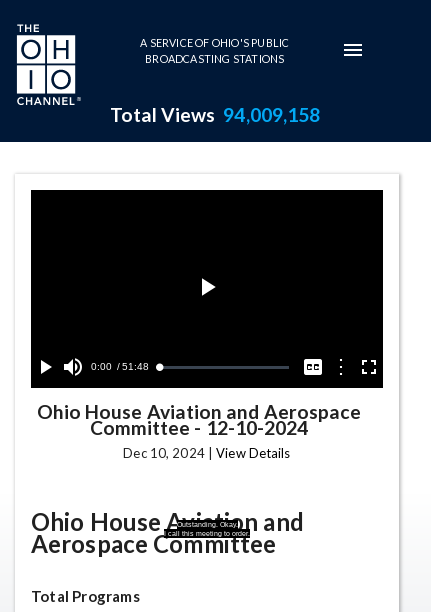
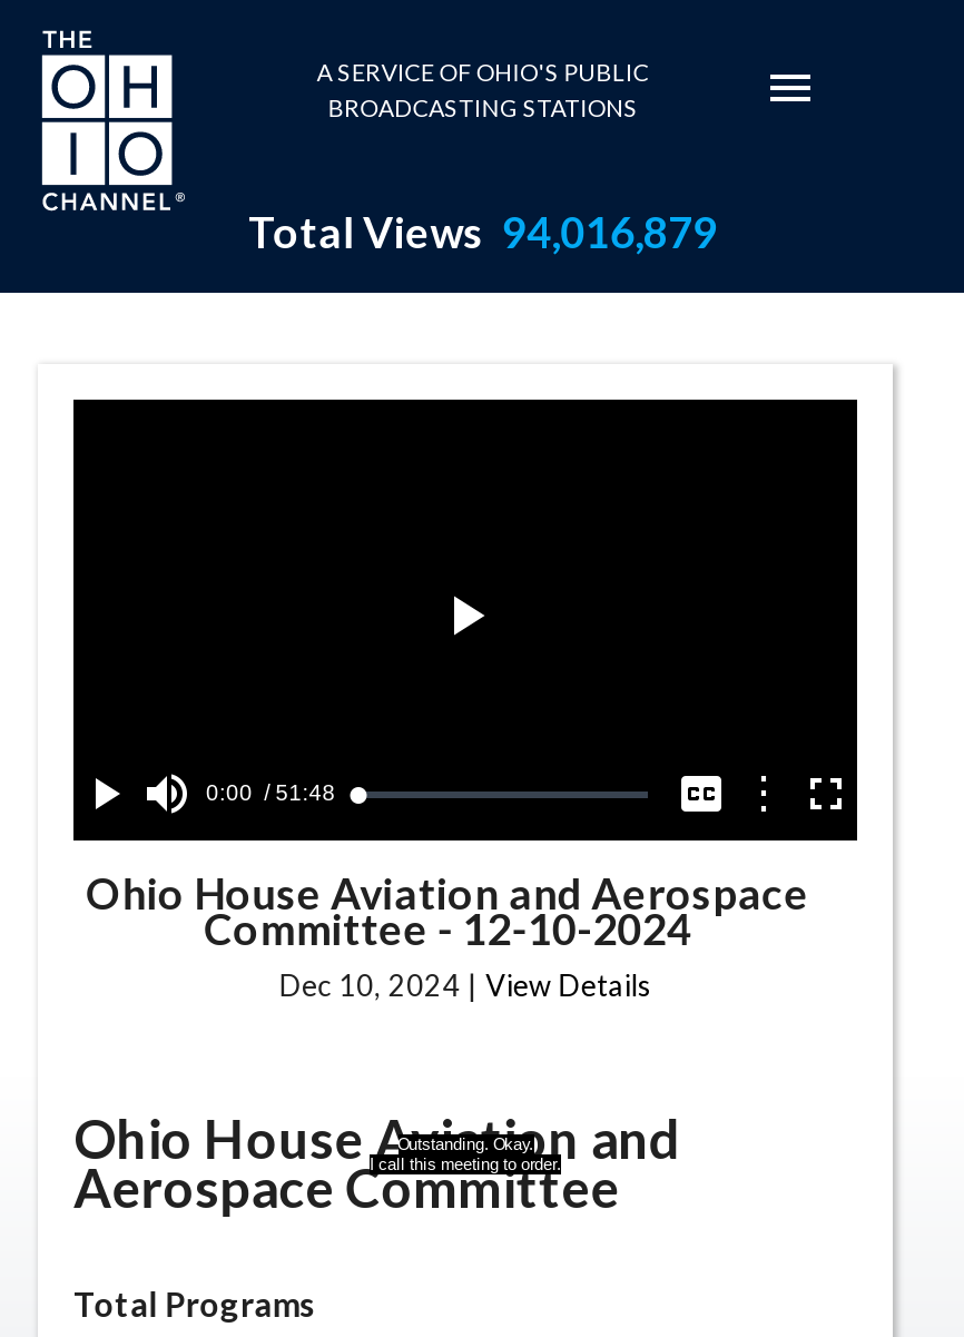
- Total Views 94,009,158
+ Total Views 94,016,879
